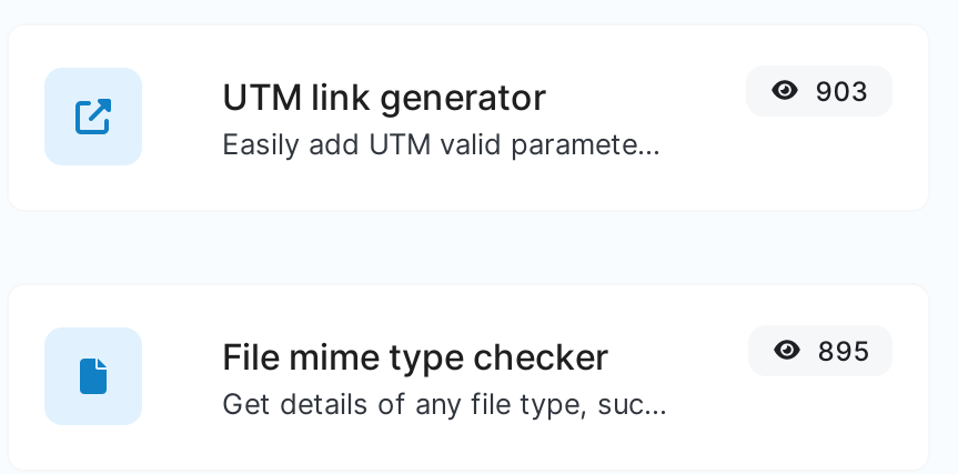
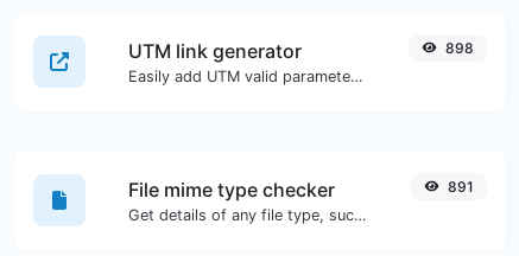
- 903
+ 898

- 895
+ 891
